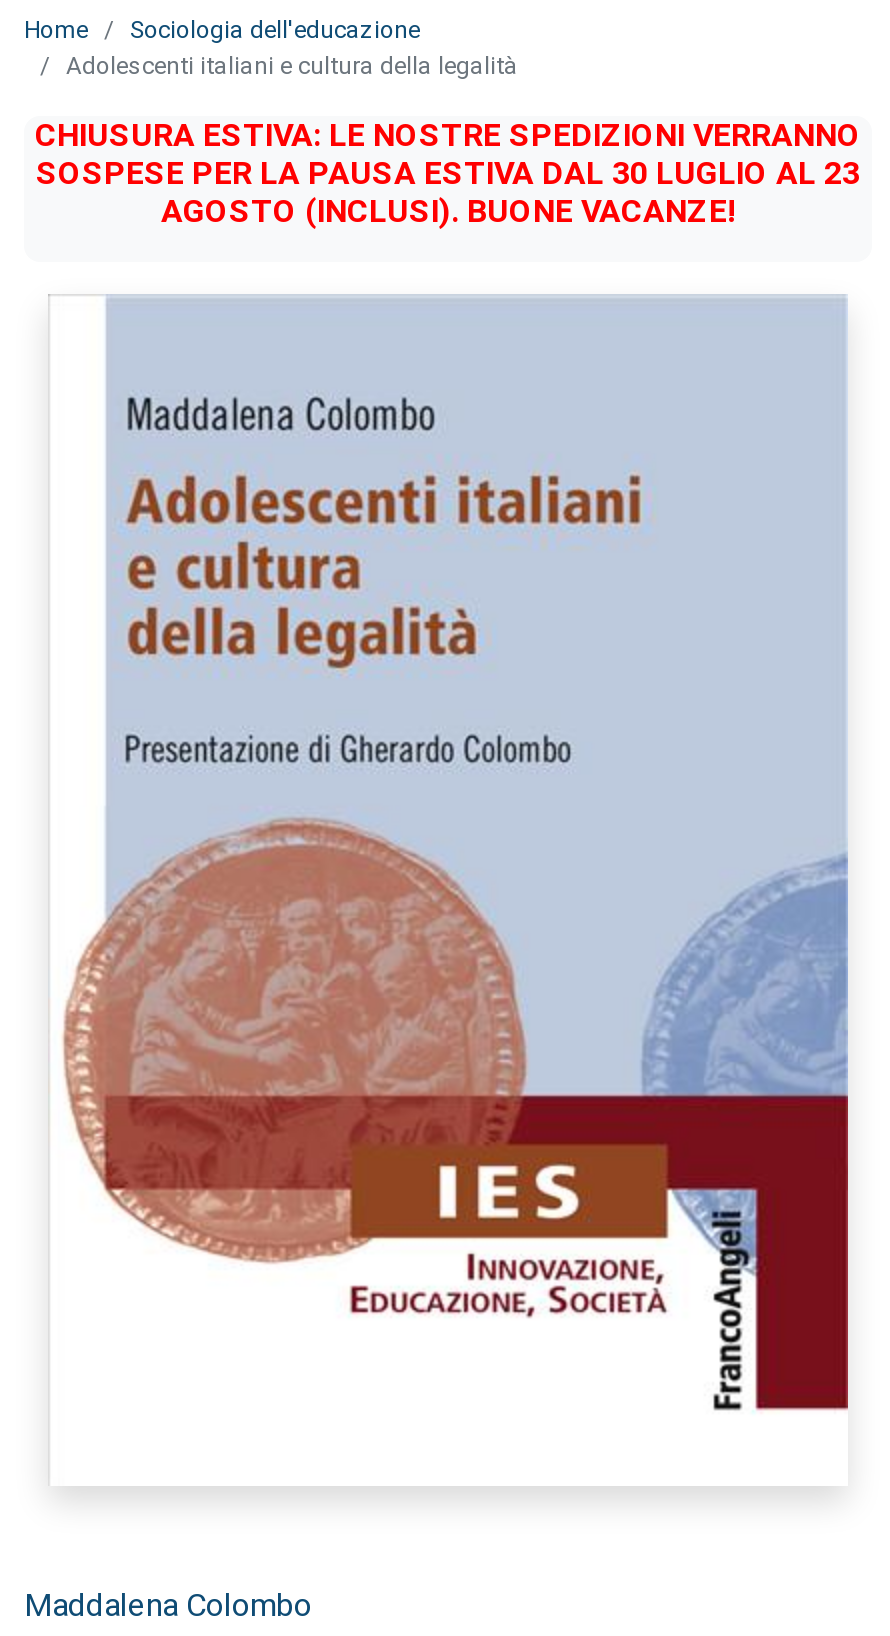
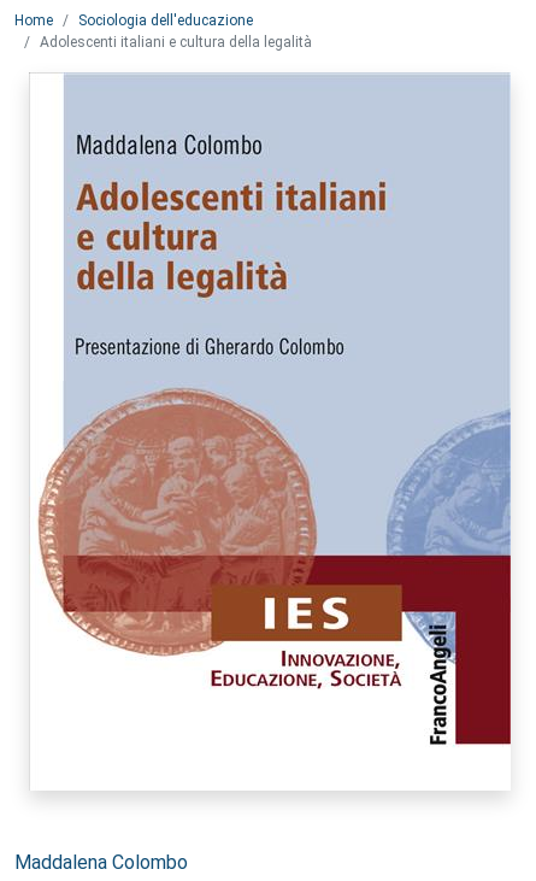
- CHIUSURA ESTIVA: LE NOSTRE SPEDIZIONI VERRANNO
- SOSPESE PER LA PAUSA ESTIVA DAL 30 LUGLIO AL 23
- AGOSTO (INCLUSI). BUONE VACANZE!
